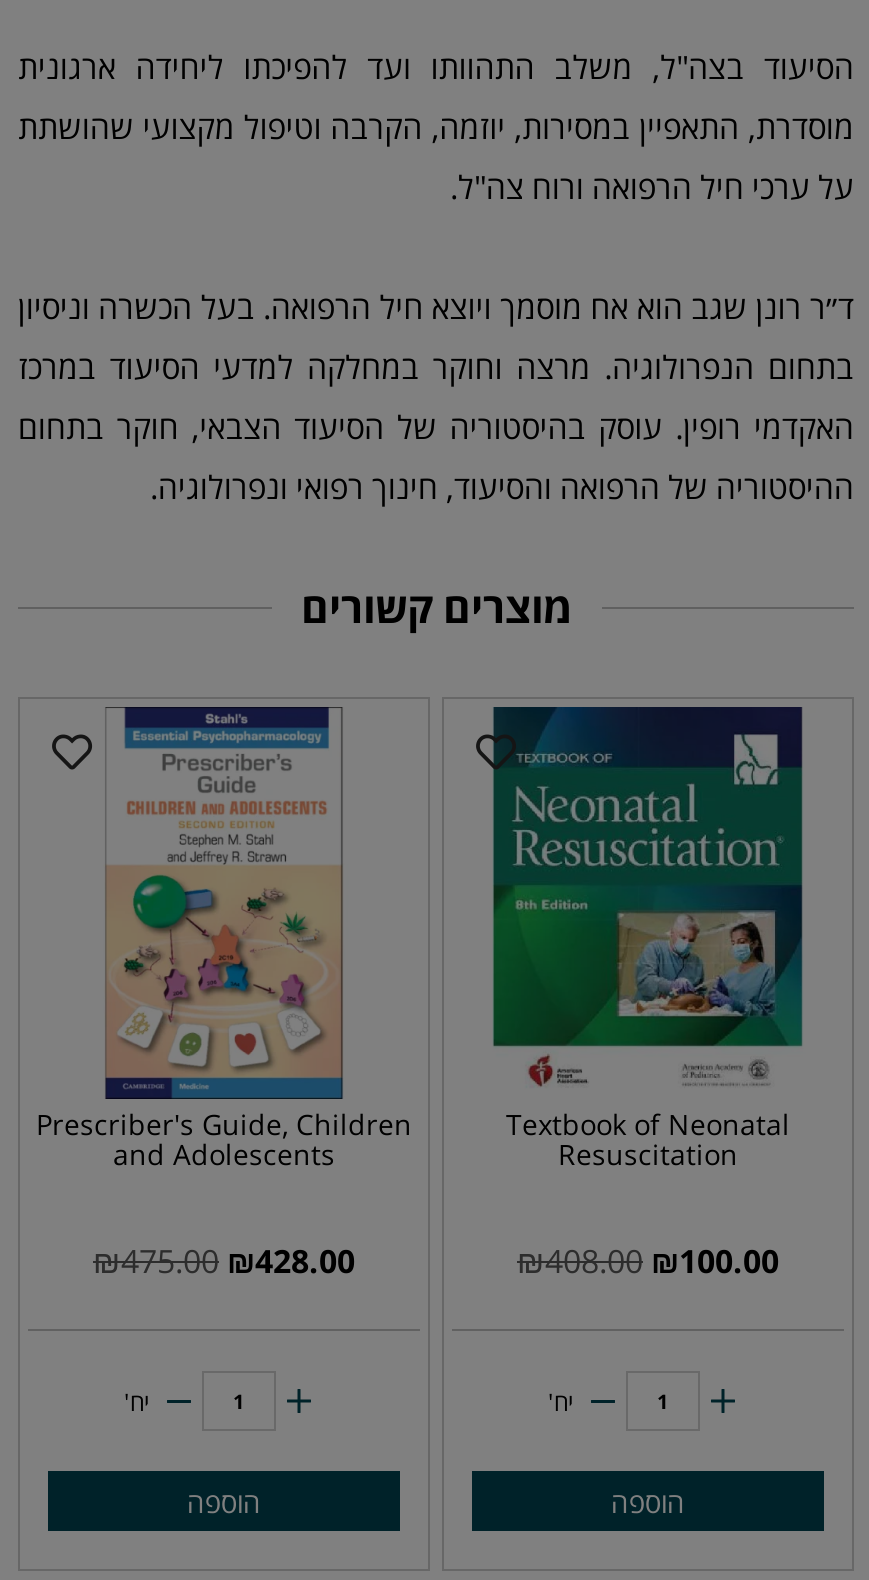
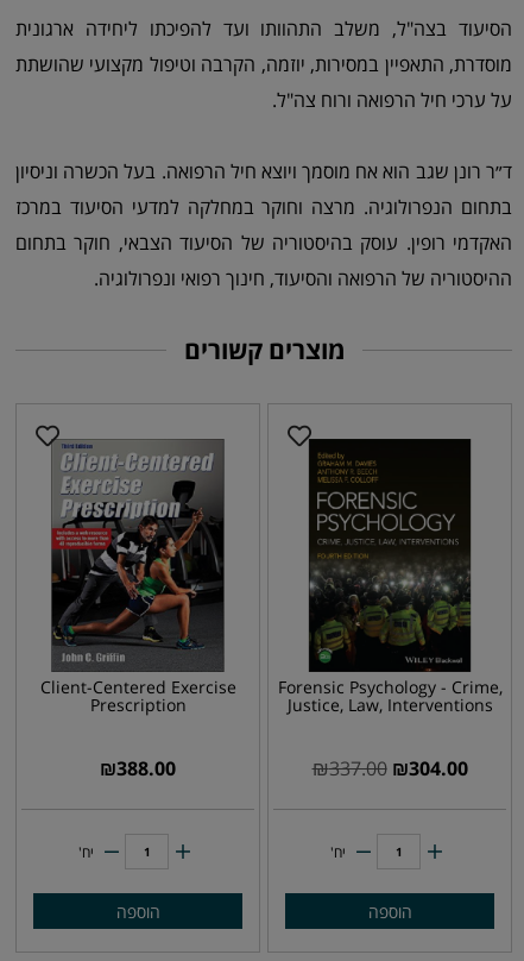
- [image]
- Prescriber's Guide, Children
- and Adolescents
+ [image]
+ Client-Centered Exercise
+ Prescription

- [image]
- Textbook of Neonatal
- Resuscitation
+ [image]
+ Forensic Psychology - Crime,
+ Justice, Law, Interventions

- ₪428.00
- ₪475.00
+ ₪388.00

- ₪100.00
- ₪408.00
+ ₪304.00
+ ₪337.00
